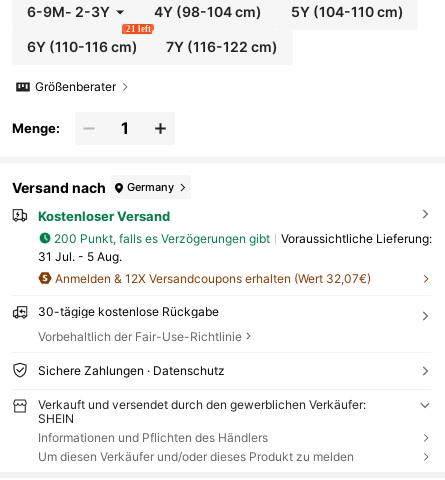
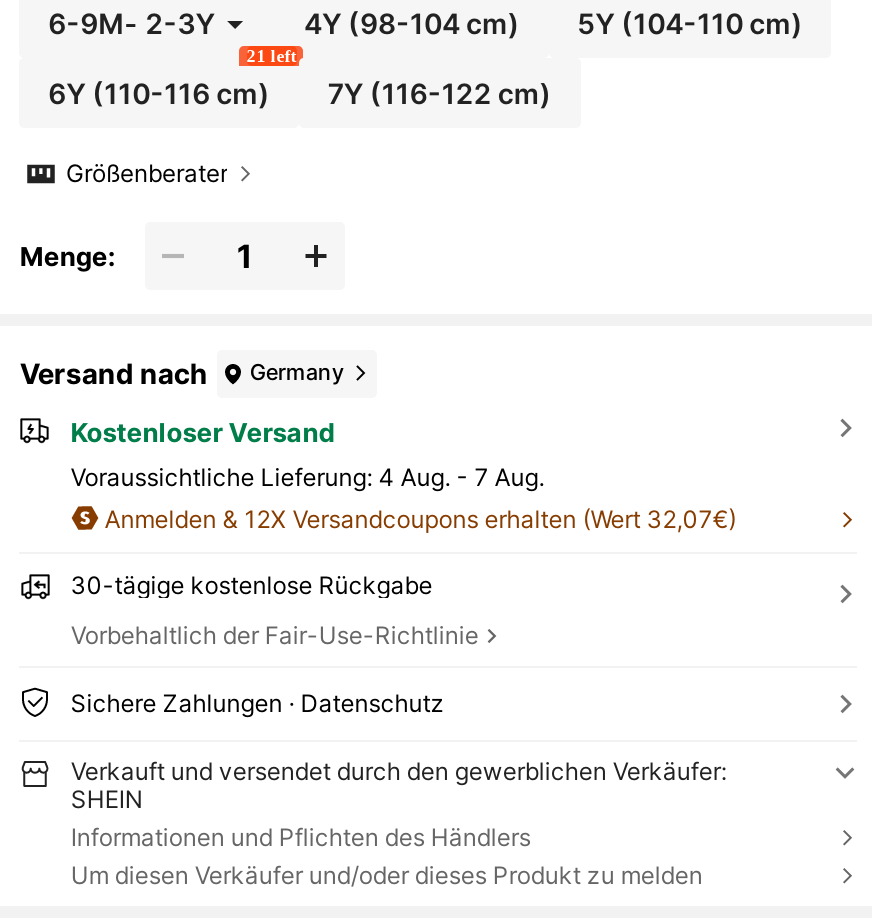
- 200 Punkt, falls es Verzögerungen gibt
- Voraussichtliche Lieferung:
- 31 Jul. - 5 Aug.
+ Voraussichtliche Lieferung: 4 Aug. - 7 Aug.
